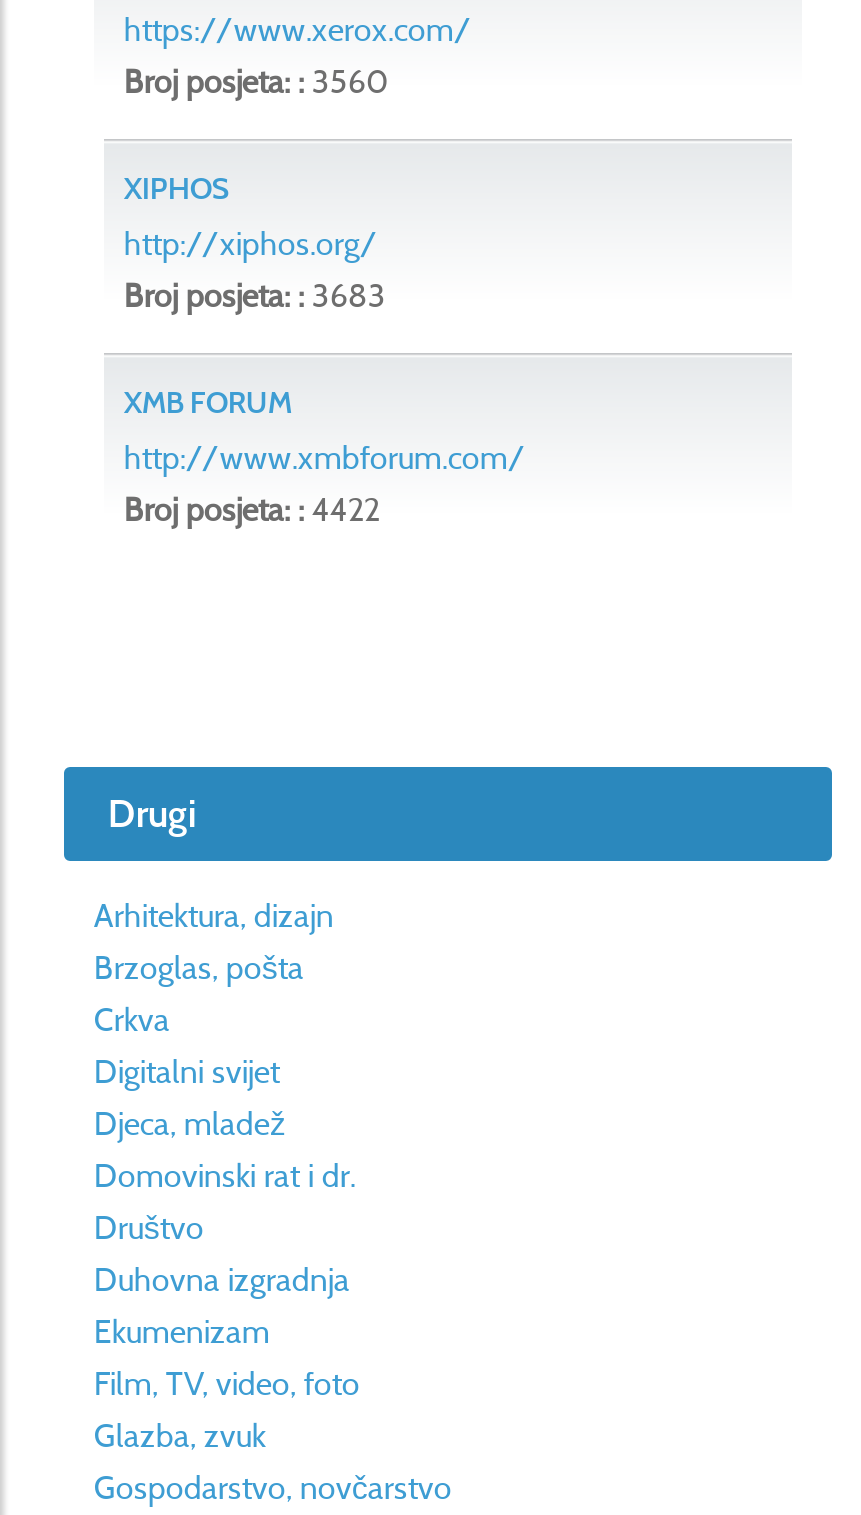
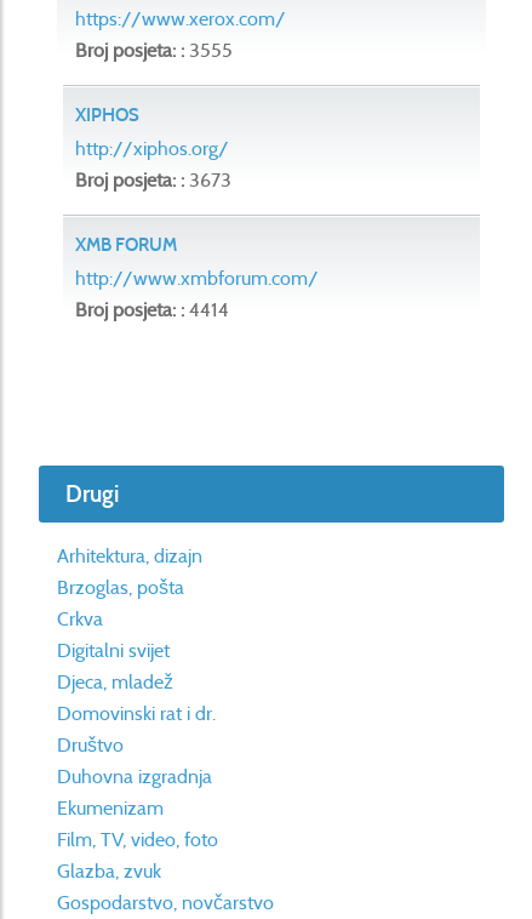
- Broj posjeta: : 3560
+ Broj posjeta: : 3555

- Broj posjeta: : 3683
+ Broj posjeta: : 3673

- Broj posjeta: : 4422
+ Broj posjeta: : 4414
